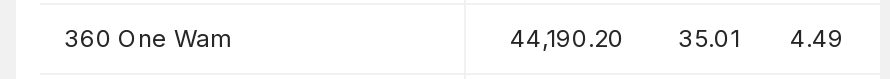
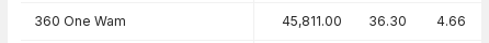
- 44,190.20
+ 45,811.00

- 35.01
+ 36.30

- 4.49
+ 4.66
